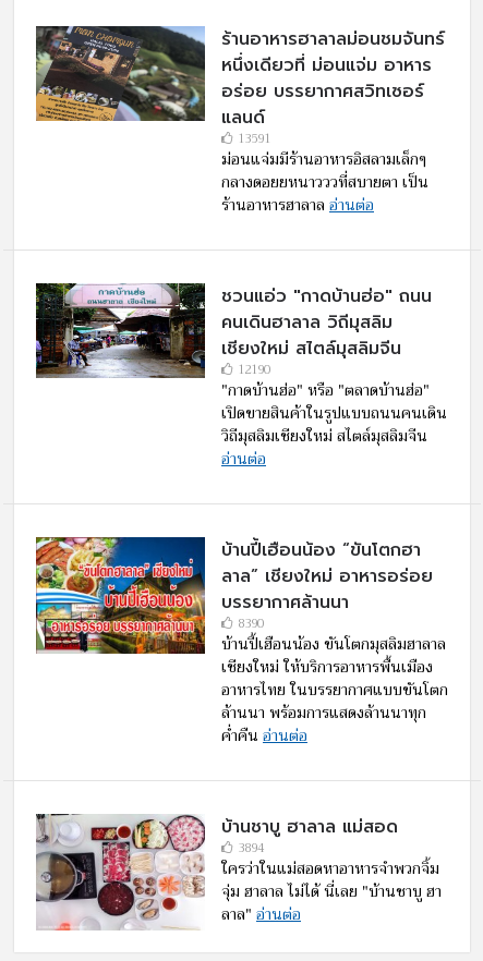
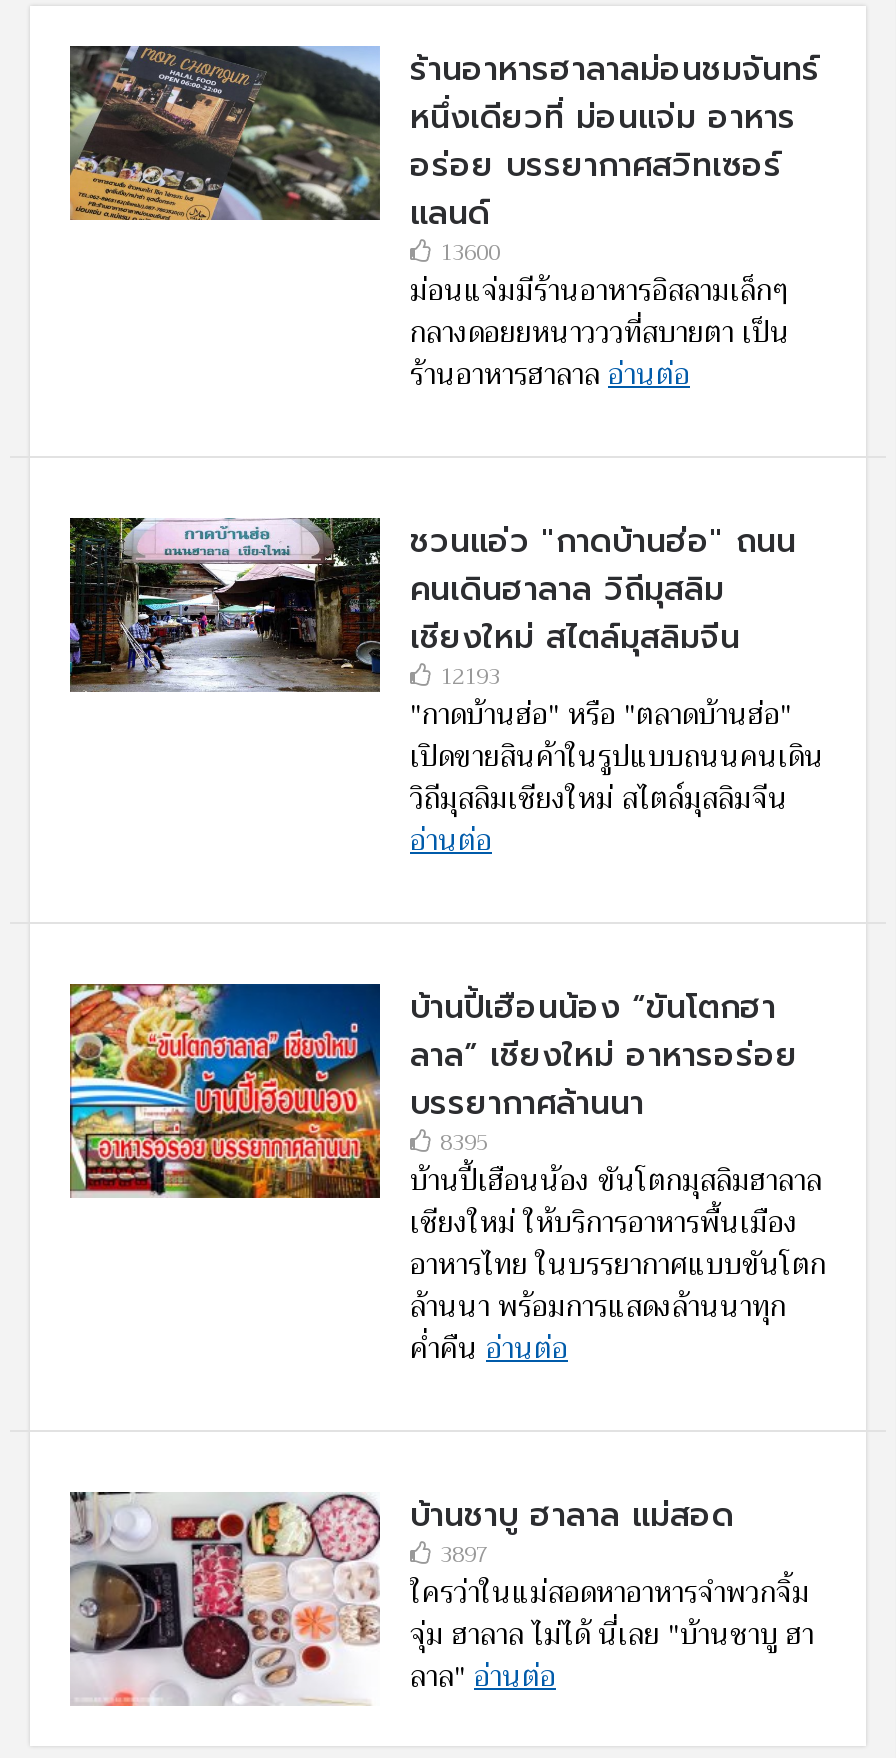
- 13591
+ 13600

- 12190
+ 12193

- 8390
+ 8395

- 3894
+ 3897
